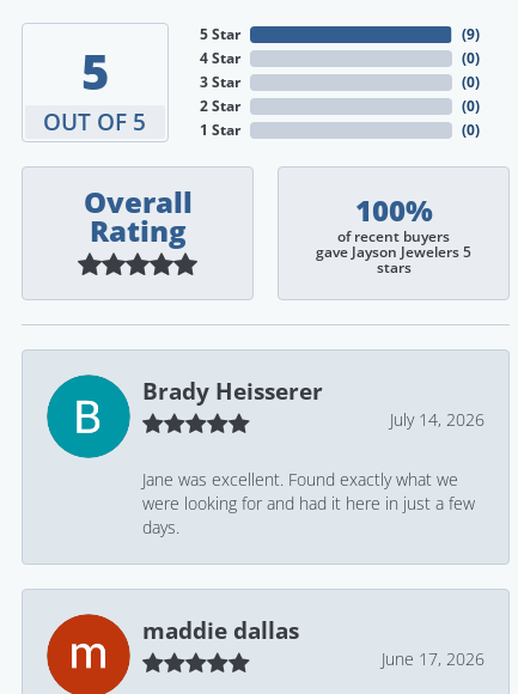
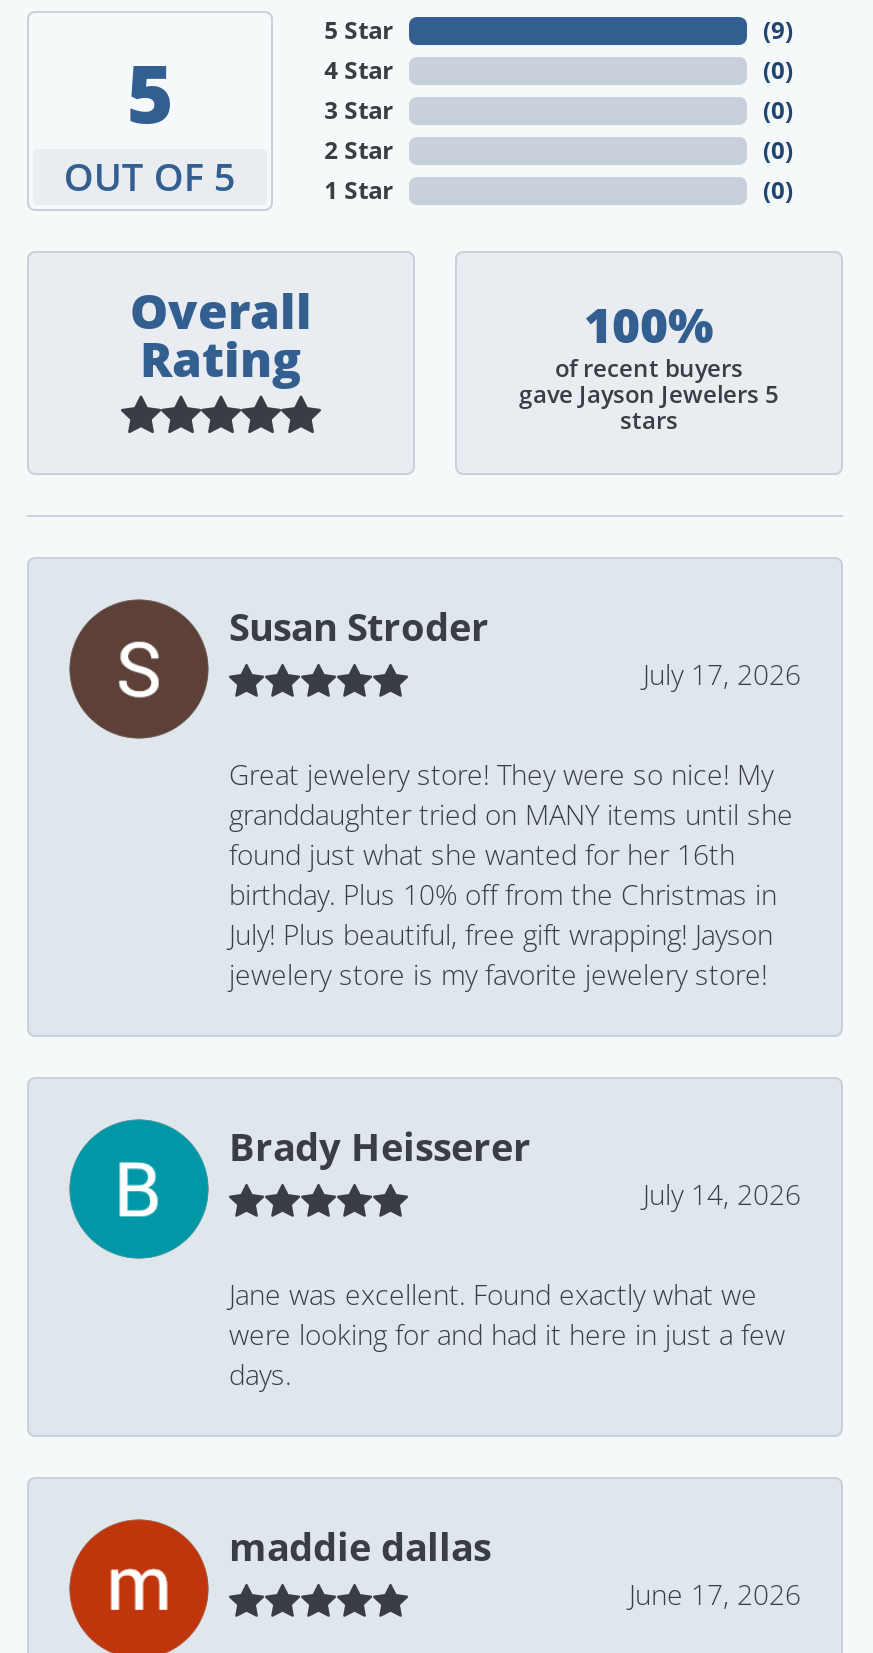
+ [image]
+ Susan Stroder
+ July 17, 2026
+ Great jewelery store! They were so nice! My
+ granddaughter tried on MANY items until she
+ found just what she wanted for her 16th
+ birthday. Plus 10% off from the Christmas in
+ July! Plus beautiful, free gift wrapping! Jayson
+ jewelery store is my favorite jewelery store!
